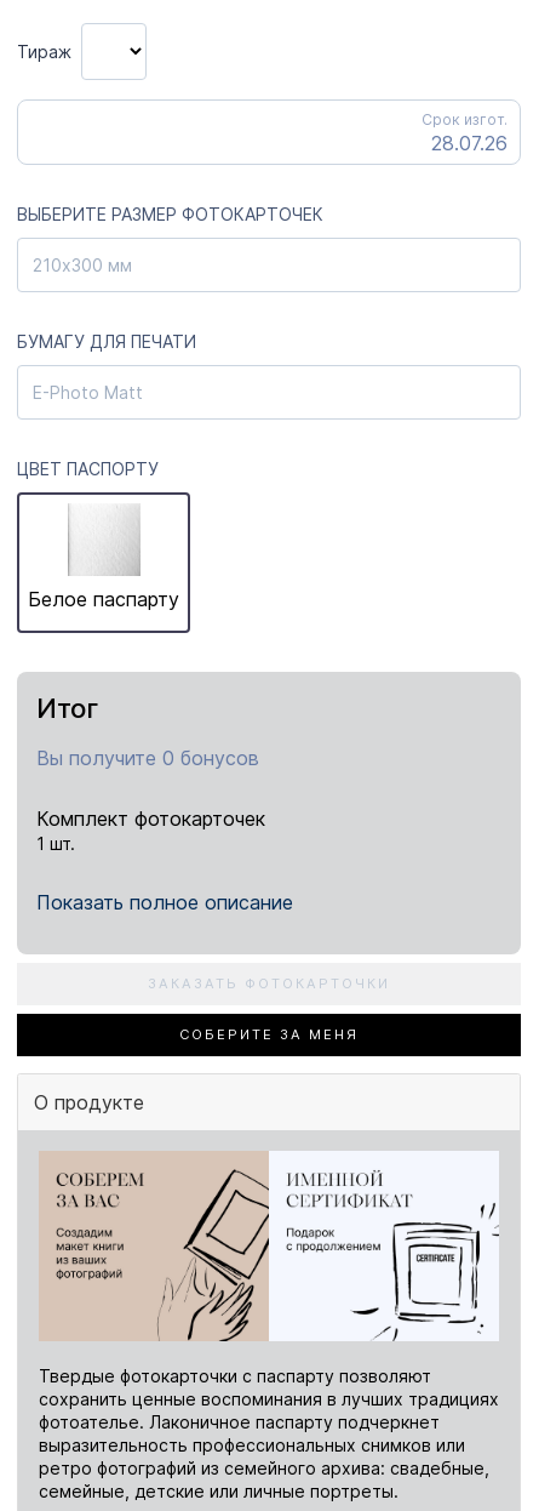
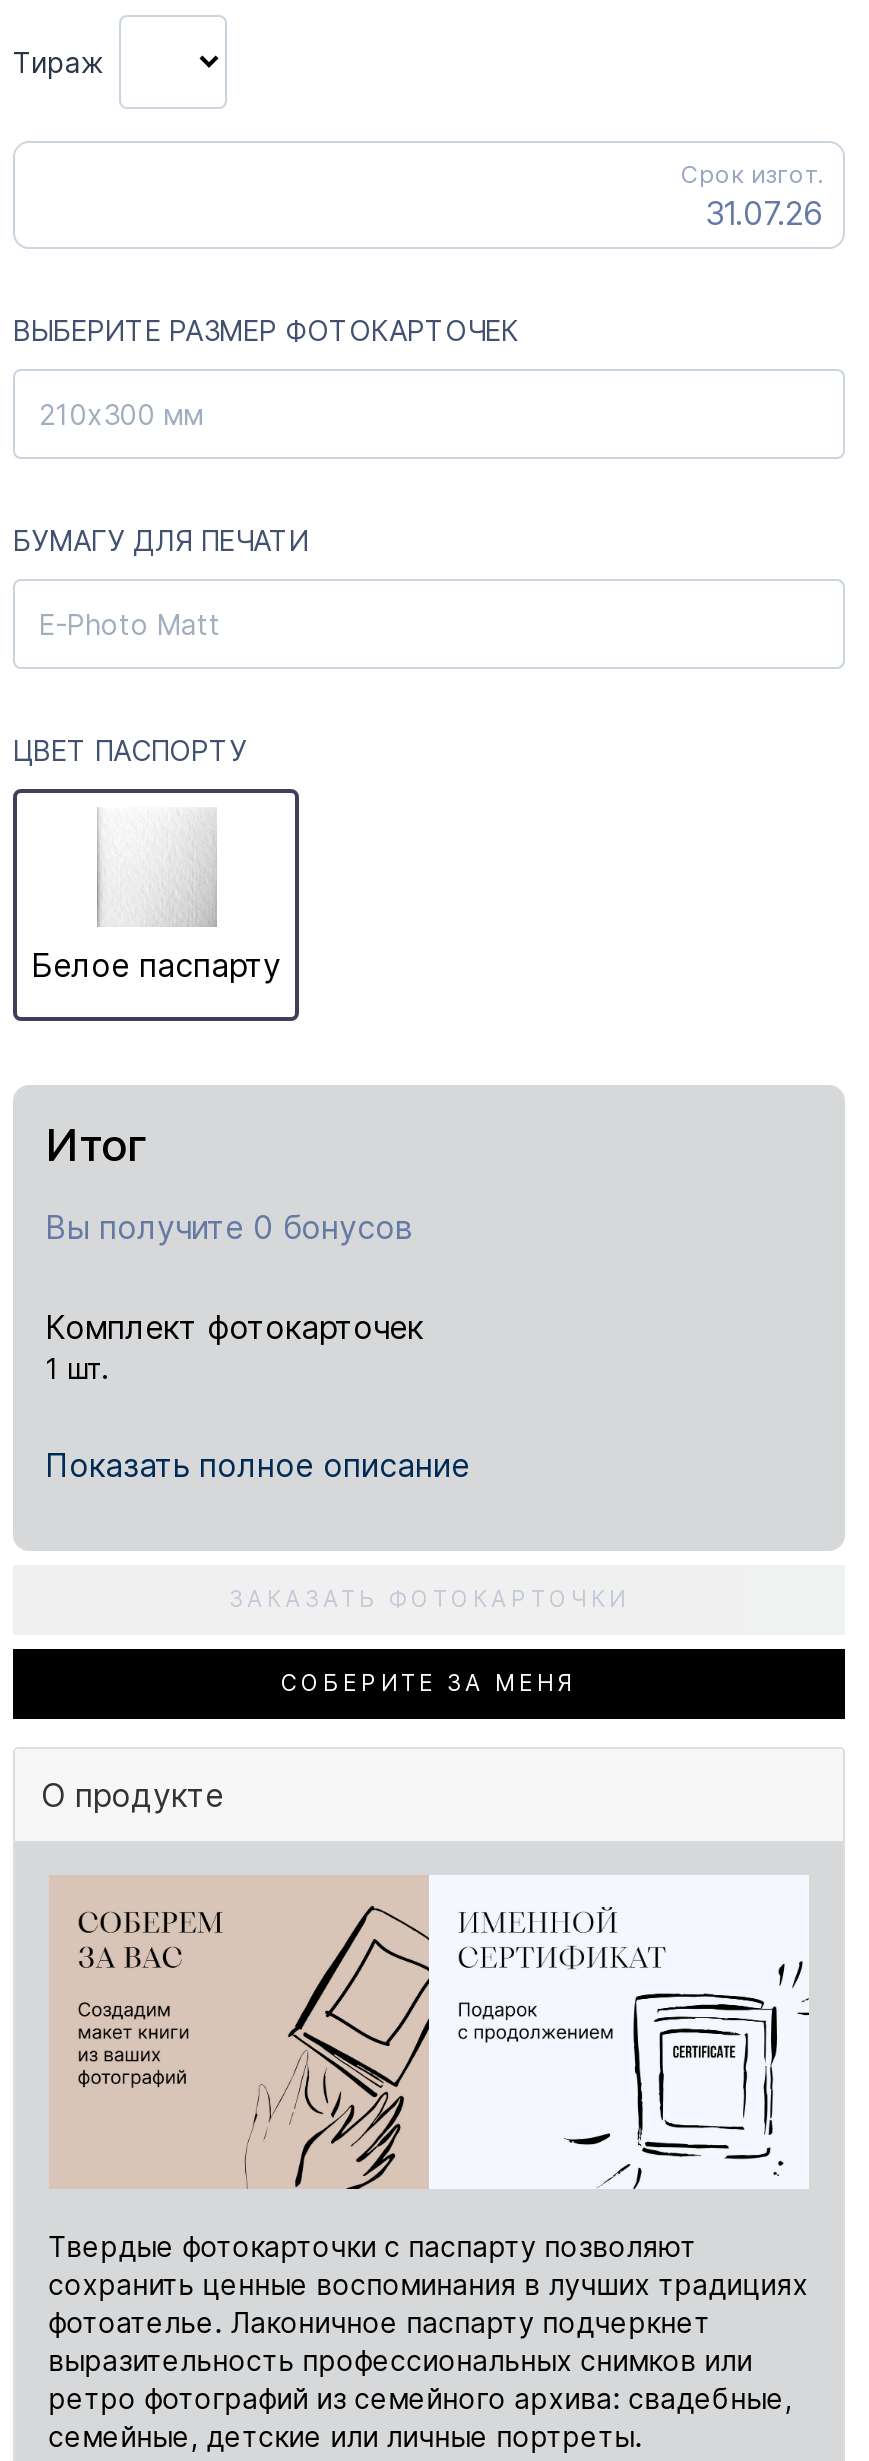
- 28.07.26
+ 31.07.26
